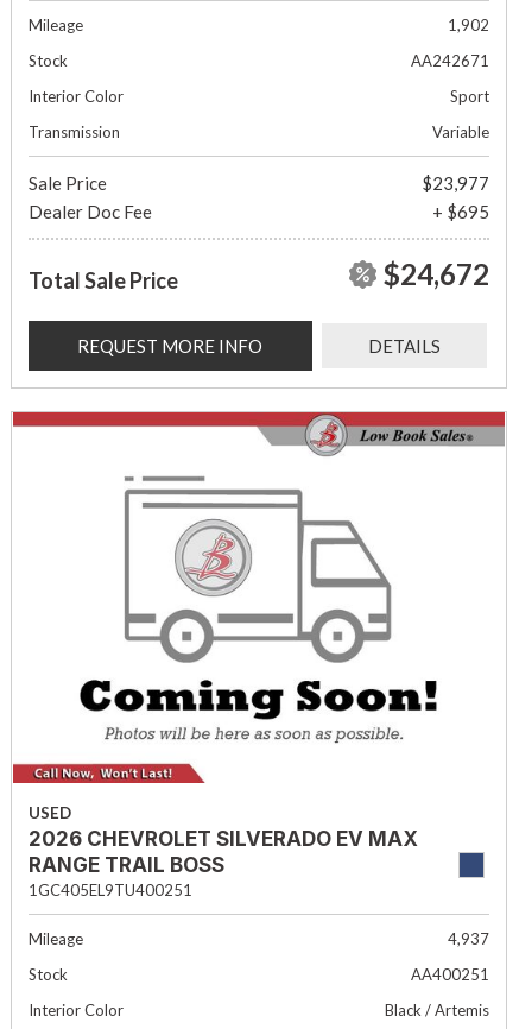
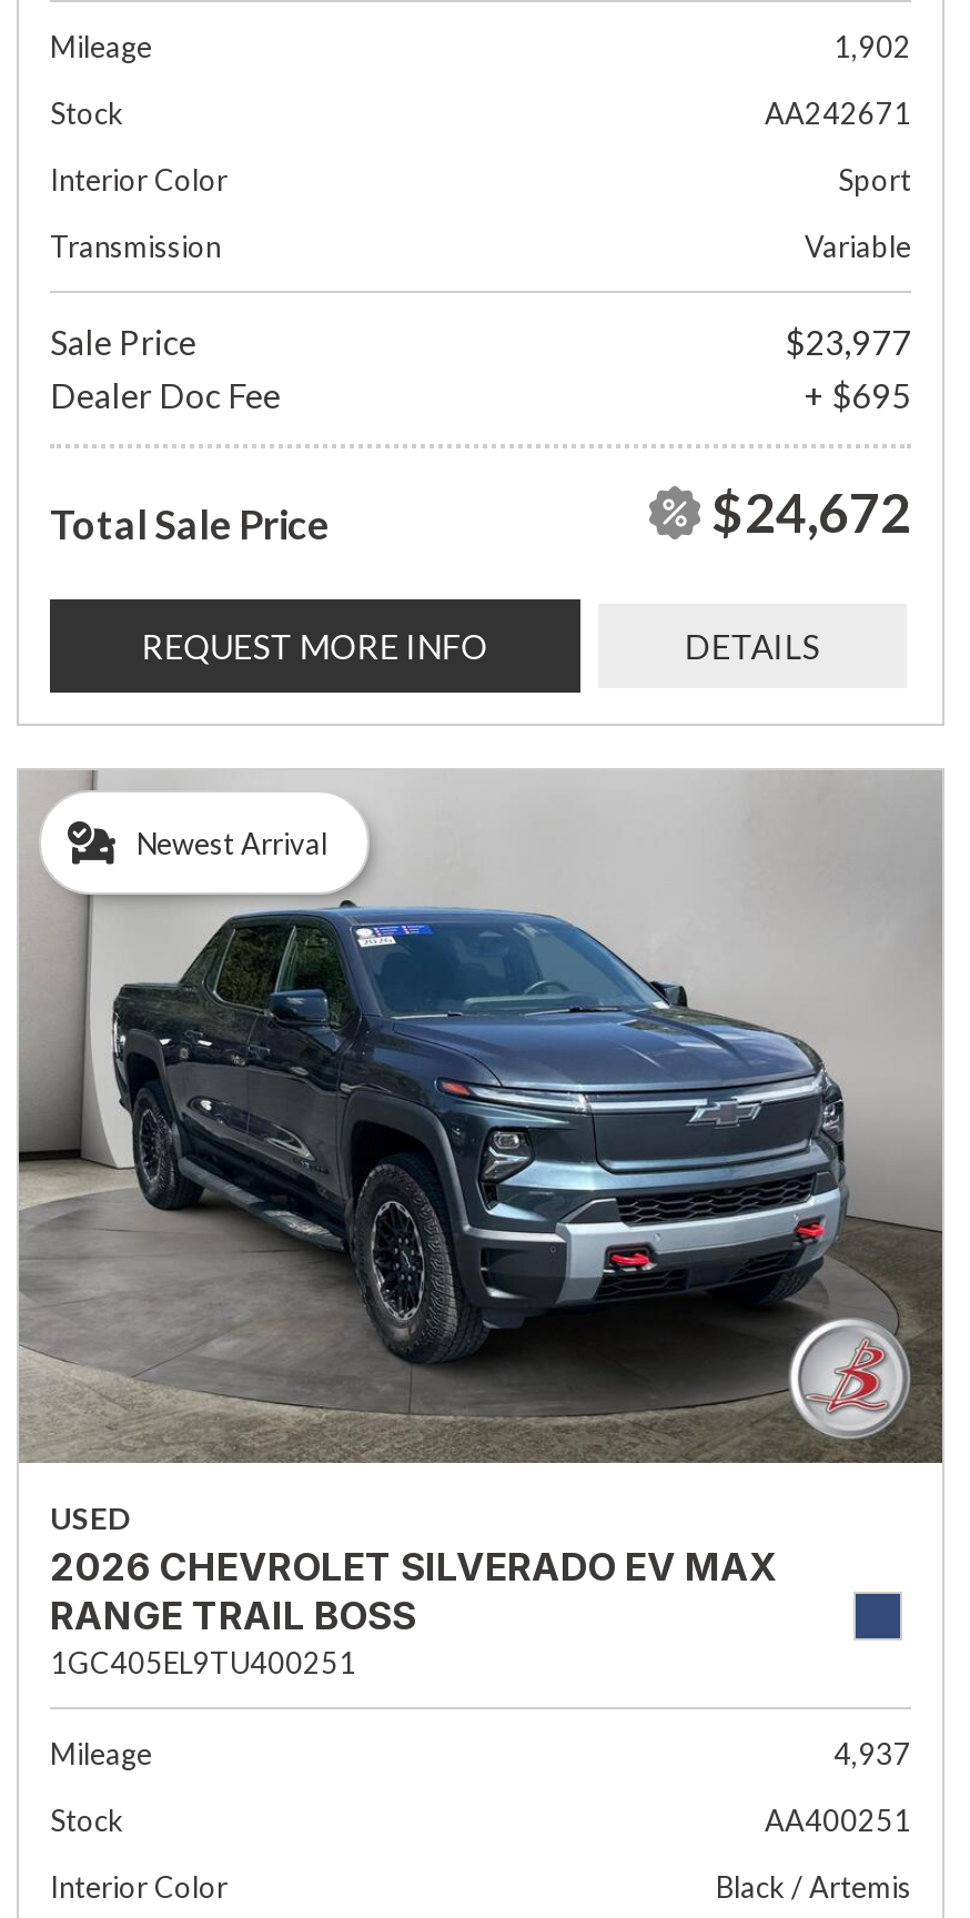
+ Newest Arrival

- [image]
+ [image]
